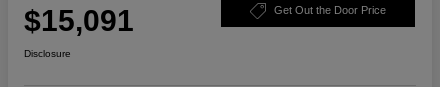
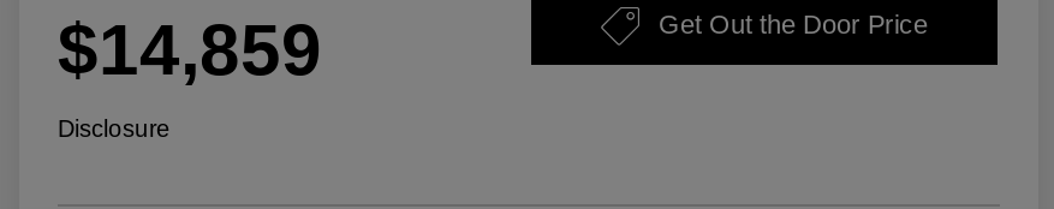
- $15,091
+ $14,859
